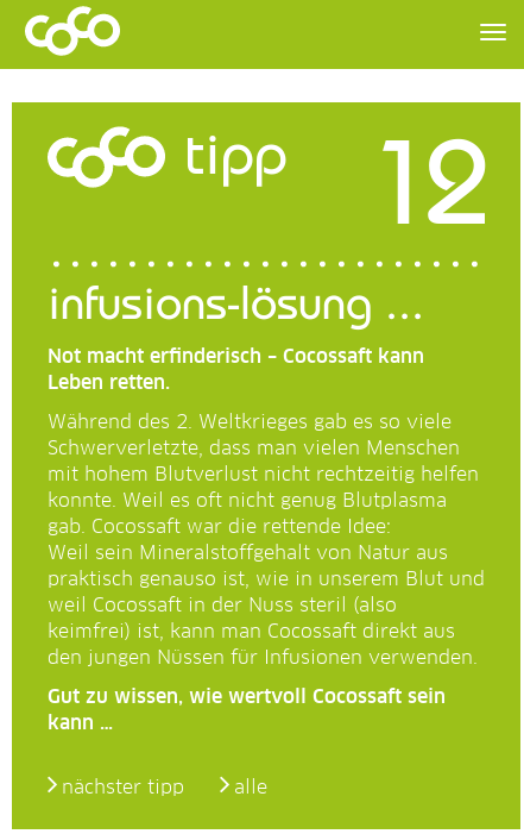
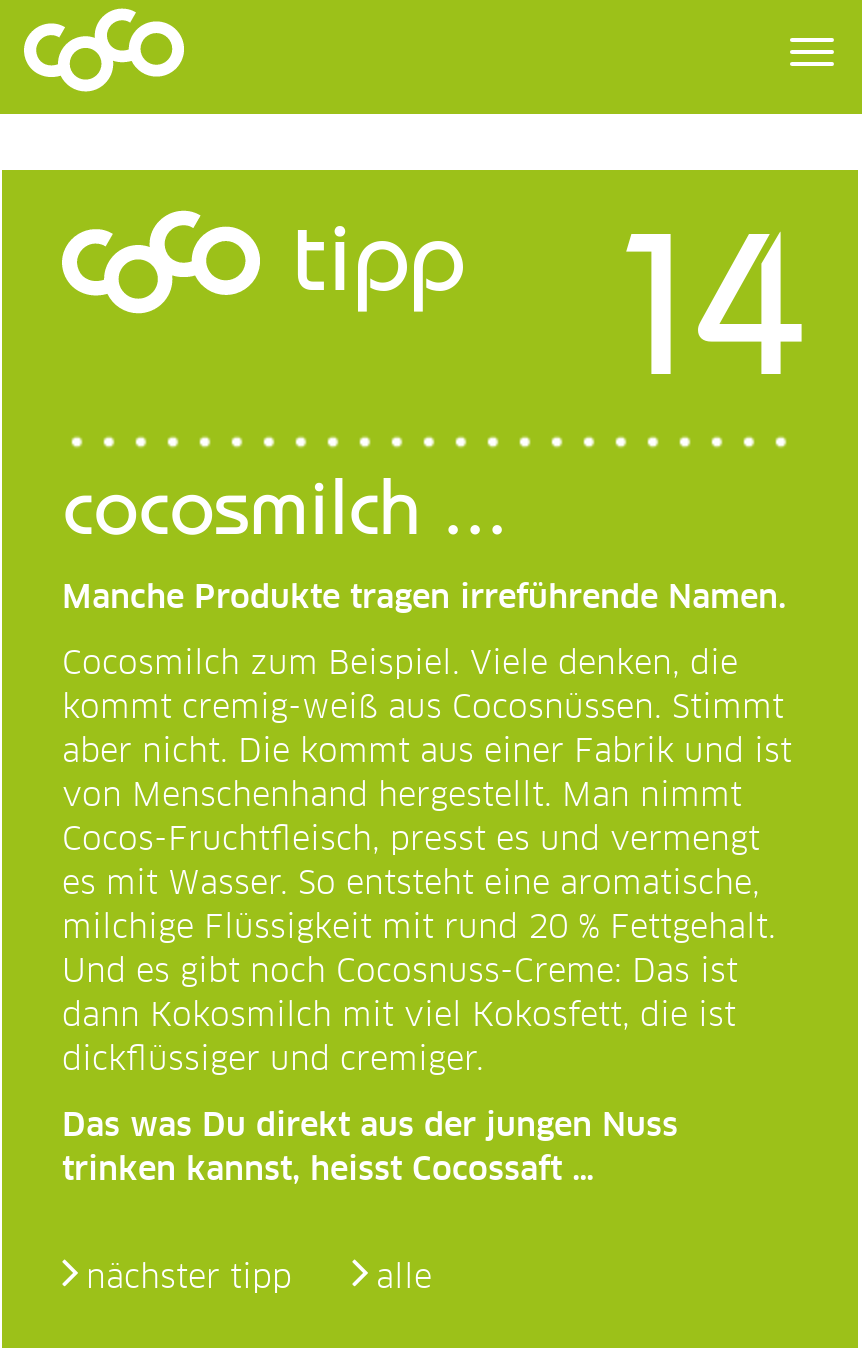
- 12
- infusions-lösung ...
- Not macht erfinderisch – Cocossaft kann
- Leben retten.
+ 14
+ cocosmilch ...
+ Manche Produkte tragen irreführende Namen.

- Während des 2. Weltkrieges gab es so viele
- Schwerverletzte, dass man vielen Menschen
- mit hohem Blutverlust nicht rechtzeitig helfen
- konnte. Weil es oft nicht genug Blutplasma
- gab. Cocossaft war die rettende Idee:
- Weil sein Mineralstoffgehalt von Natur aus
- praktisch genauso ist, wie in unserem Blut und
- weil Cocossaft in der Nuss steril (also
- keimfrei) ist, kann man Cocossaft direkt aus
- den jungen Nüssen für Infusionen verwenden.
+ Cocosmilch zum Beispiel. Viele denken, die
+ kommt cremig-weiß aus Cocosnüssen. Stimmt
+ aber nicht. Die kommt aus einer Fabrik und ist
+ von Menschenhand hergestellt. Man nimmt
+ Cocos-Fruchtfleisch, presst es und vermengt
+ es mit Wasser. So entsteht eine aromatische,
+ milchige Flüssigkeit mit rund 20 % Fettgehalt.
+ Und es gibt noch Cocosnuss-Creme: Das ist
+ dann Kokosmilch mit viel Kokosfett, die ist
+ dickflüssiger und cremiger.

- Gut zu wissen, wie wertvoll Cocossaft sein
- kann …
+ Das was Du direkt aus der jungen Nuss
+ trinken kannst, heisst Cocossaft …
